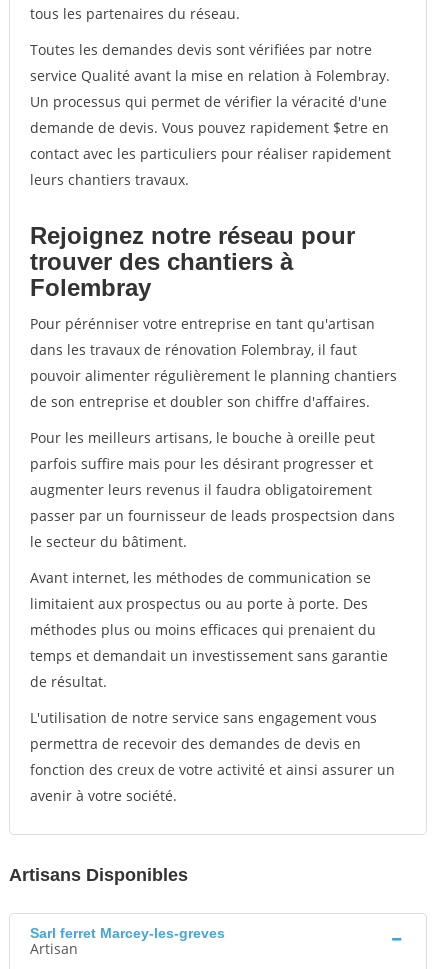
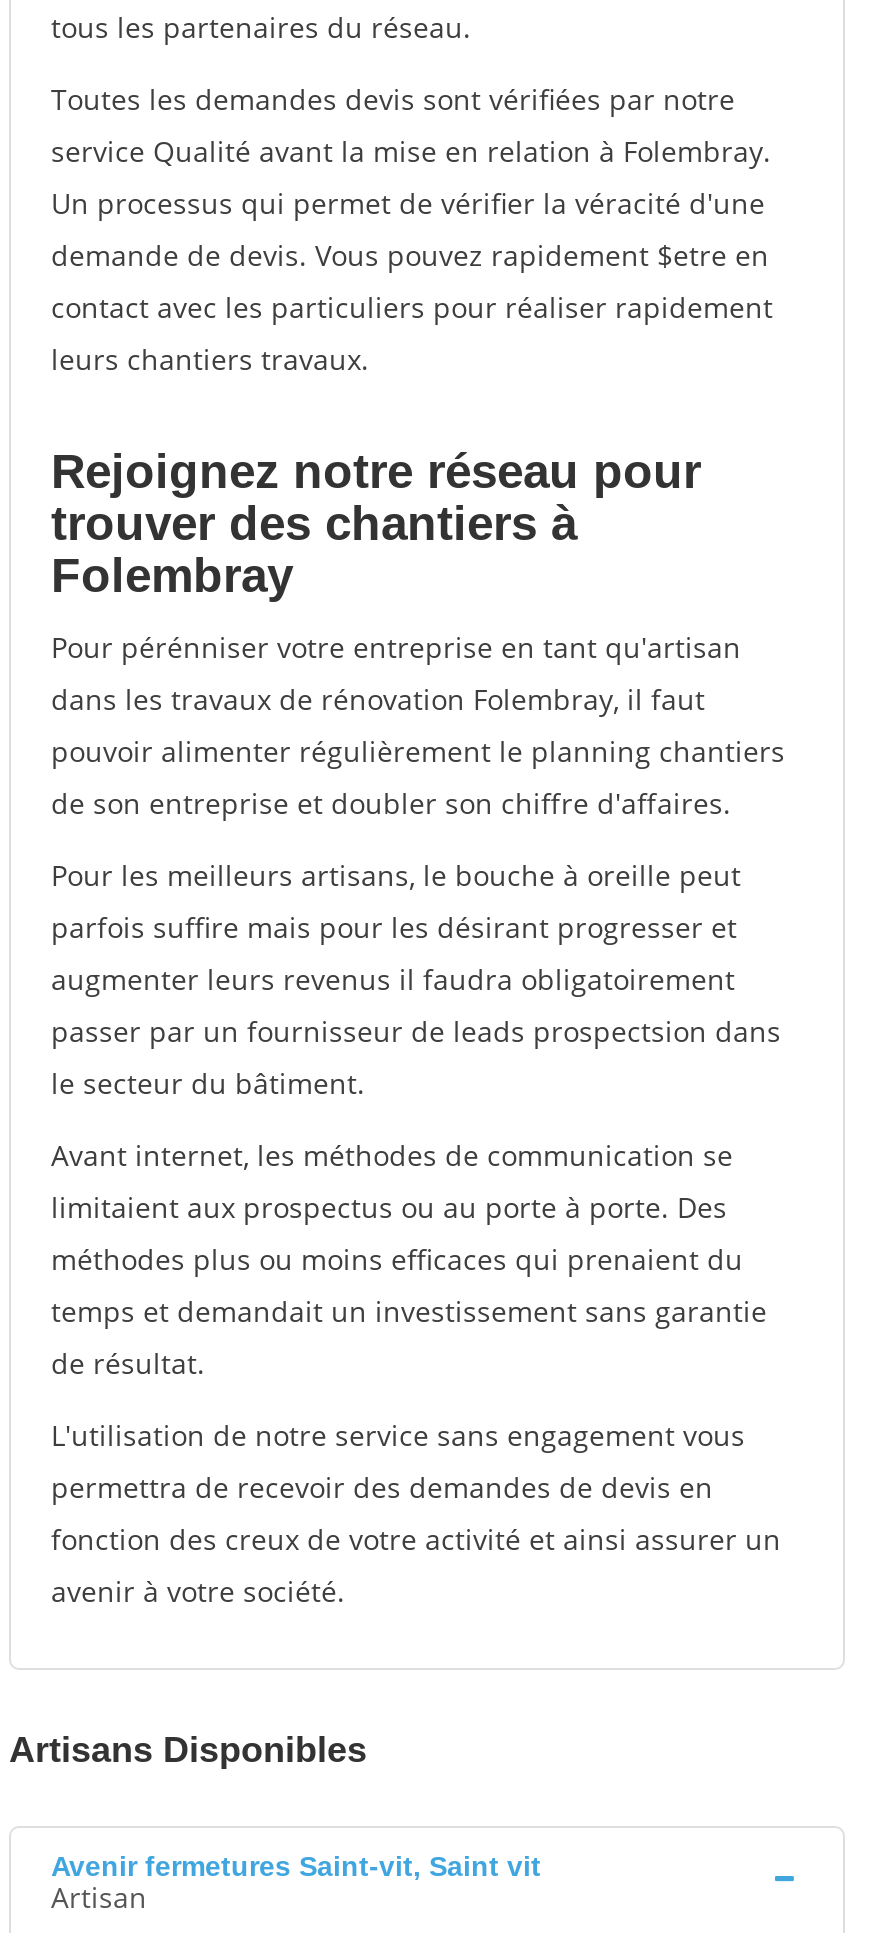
- Sarl ferret Marcey-les-greves
+ Avenir fermetures Saint-vit, Saint vit
